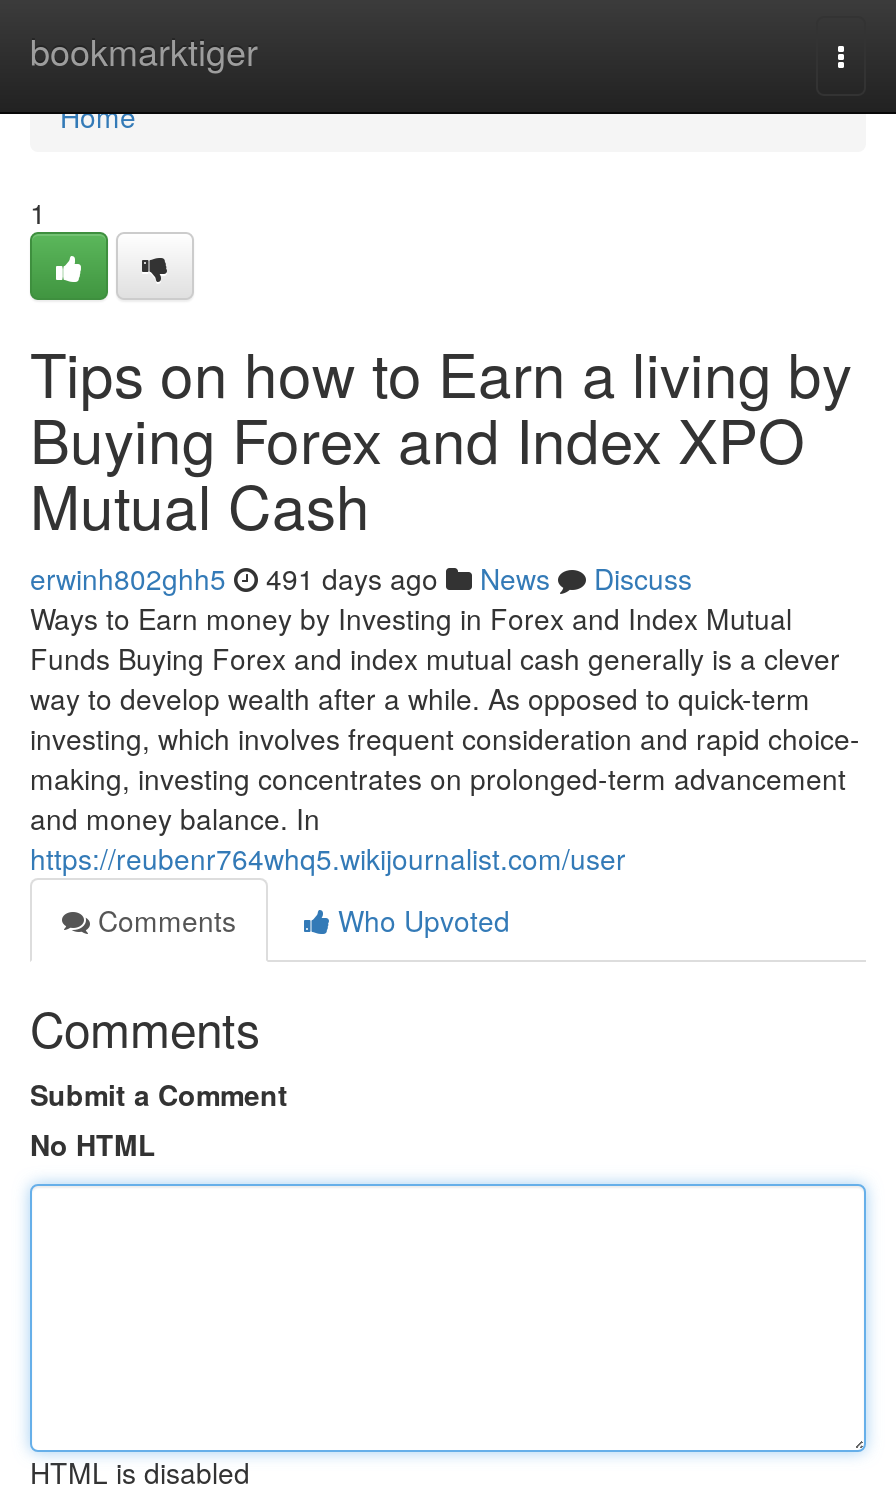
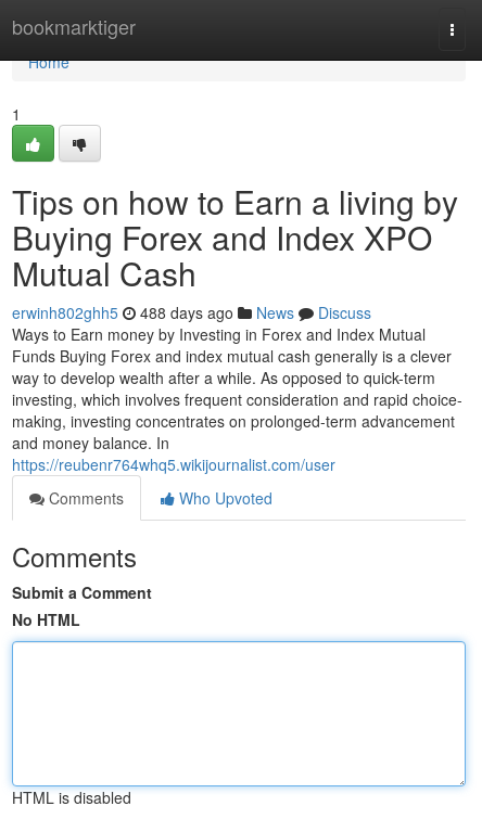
- erwinh802ghh5 491 days ago News Discuss
+ erwinh802ghh5 488 days ago News Discuss
